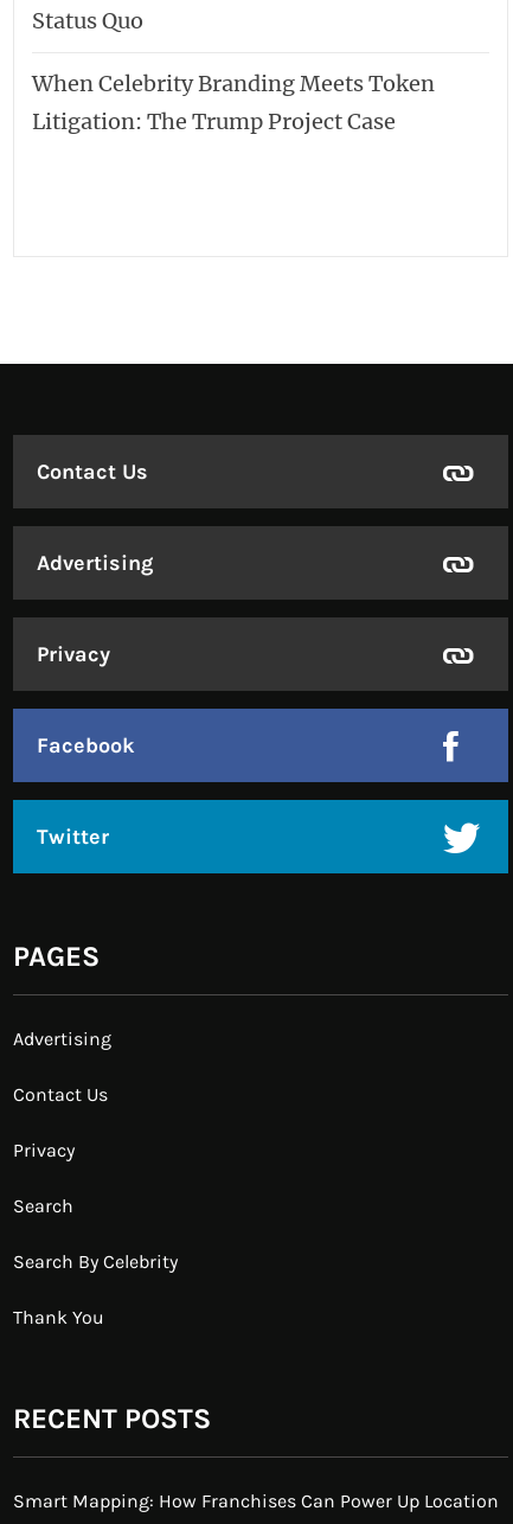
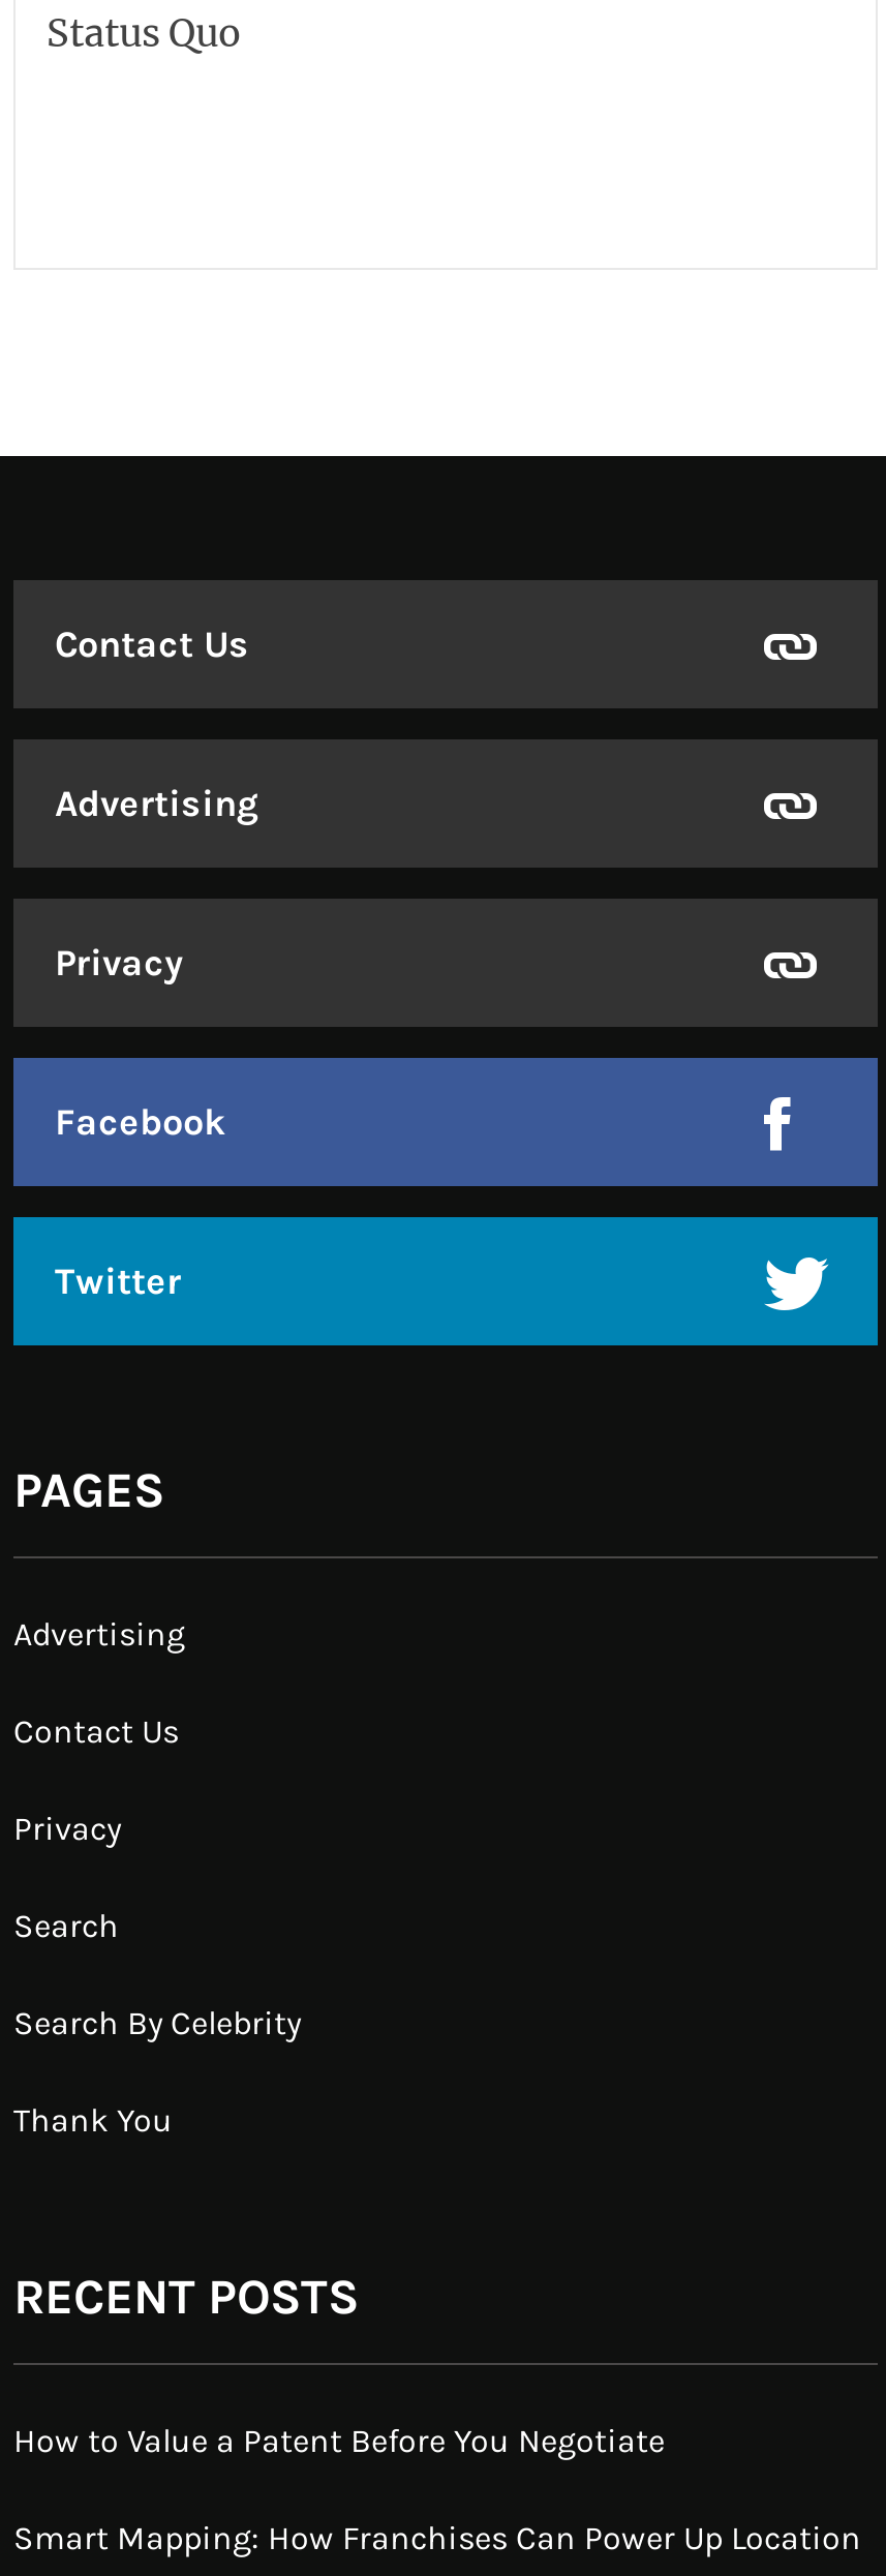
- When Celebrity Branding Meets Token
- Litigation: The Trump Project Case

moved up: Contact Us | Advertising | Privacy | ... | Thank You | RECENT POSTS

+ How to Value a Patent Before You Negotiate
